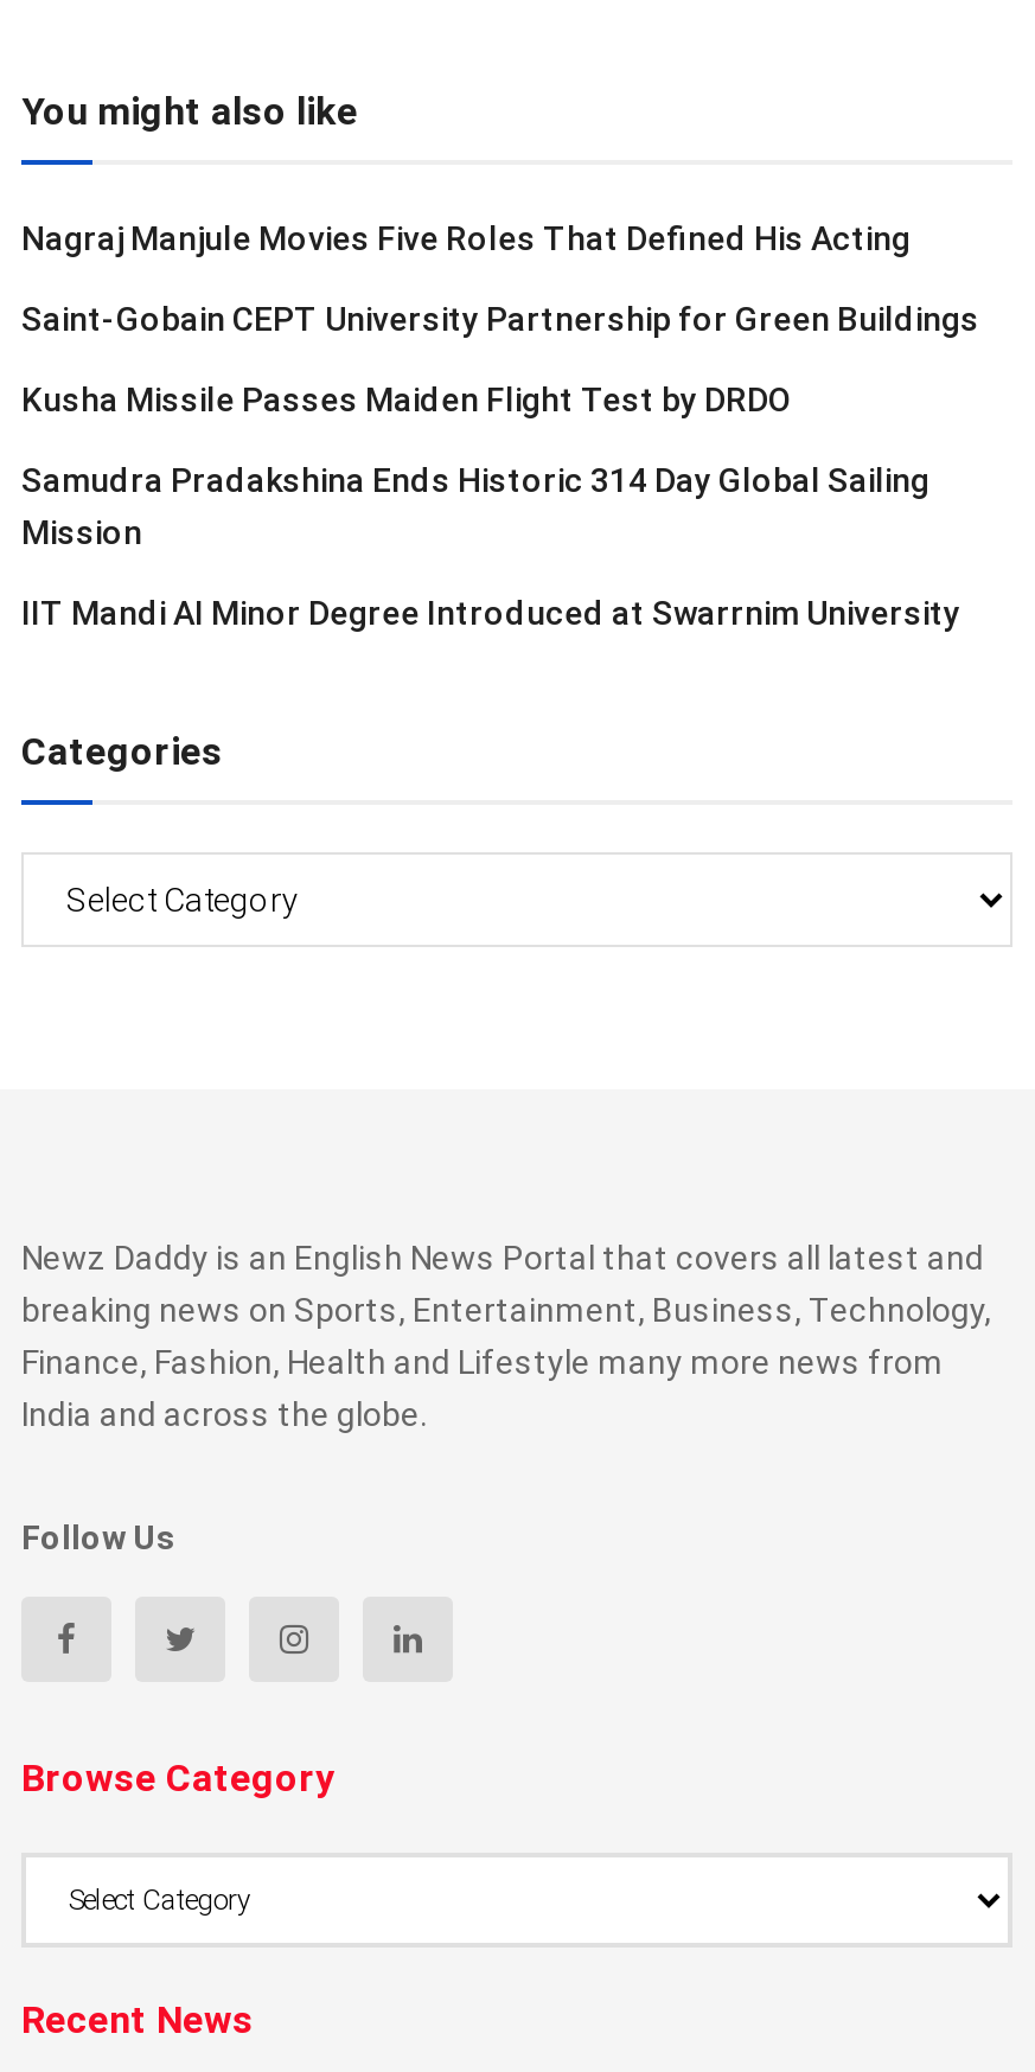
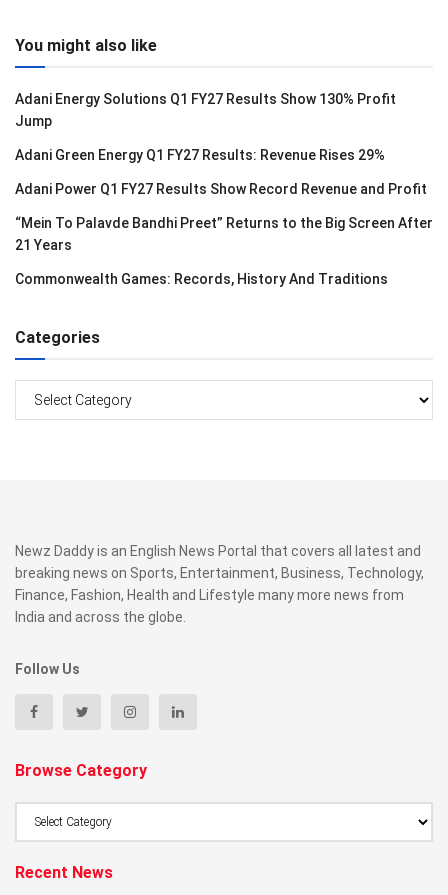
- Nagraj Manjule Movies Five Roles That Defined His Acting
+ Adani Energy Solutions Q1 FY27 Results Show 130% Profit
+ Jump

- Saint-Gobain CEPT University Partnership for Green Buildings
+ Adani Green Energy Q1 FY27 Results: Revenue Rises 29%

- Kusha Missile Passes Maiden Flight Test by DRDO
+ Adani Power Q1 FY27 Results Show Record Revenue and Profit

- Samudra Pradakshina Ends Historic 314 Day Global Sailing
- Mission
+ “Mein To Palavde Bandhi Preet” Returns to the Big Screen After
+ 21 Years

- IIT Mandi AI Minor Degree Introduced at Swarrnim University
+ Commonwealth Games: Records, History And Traditions
